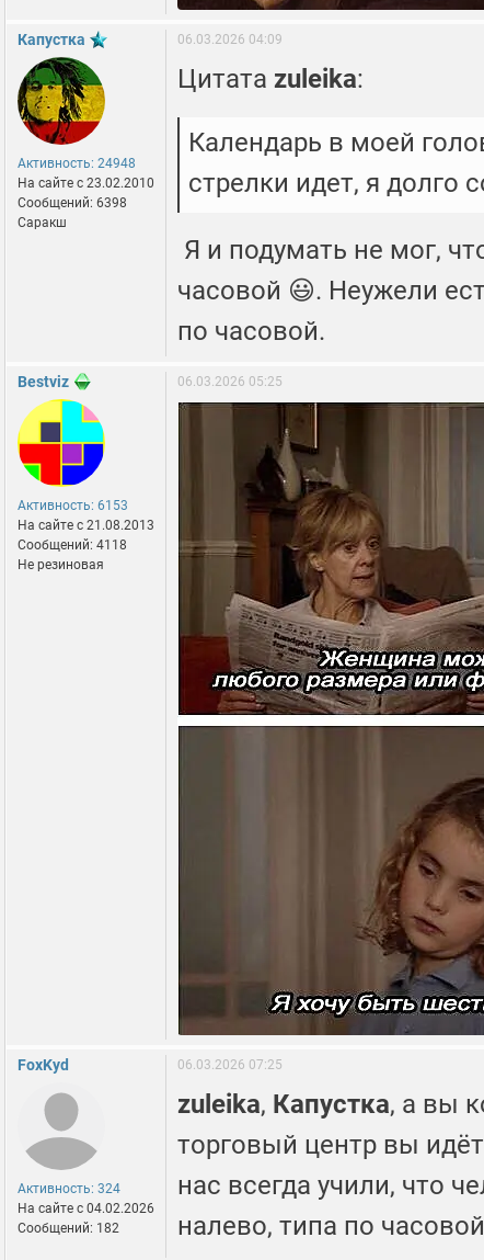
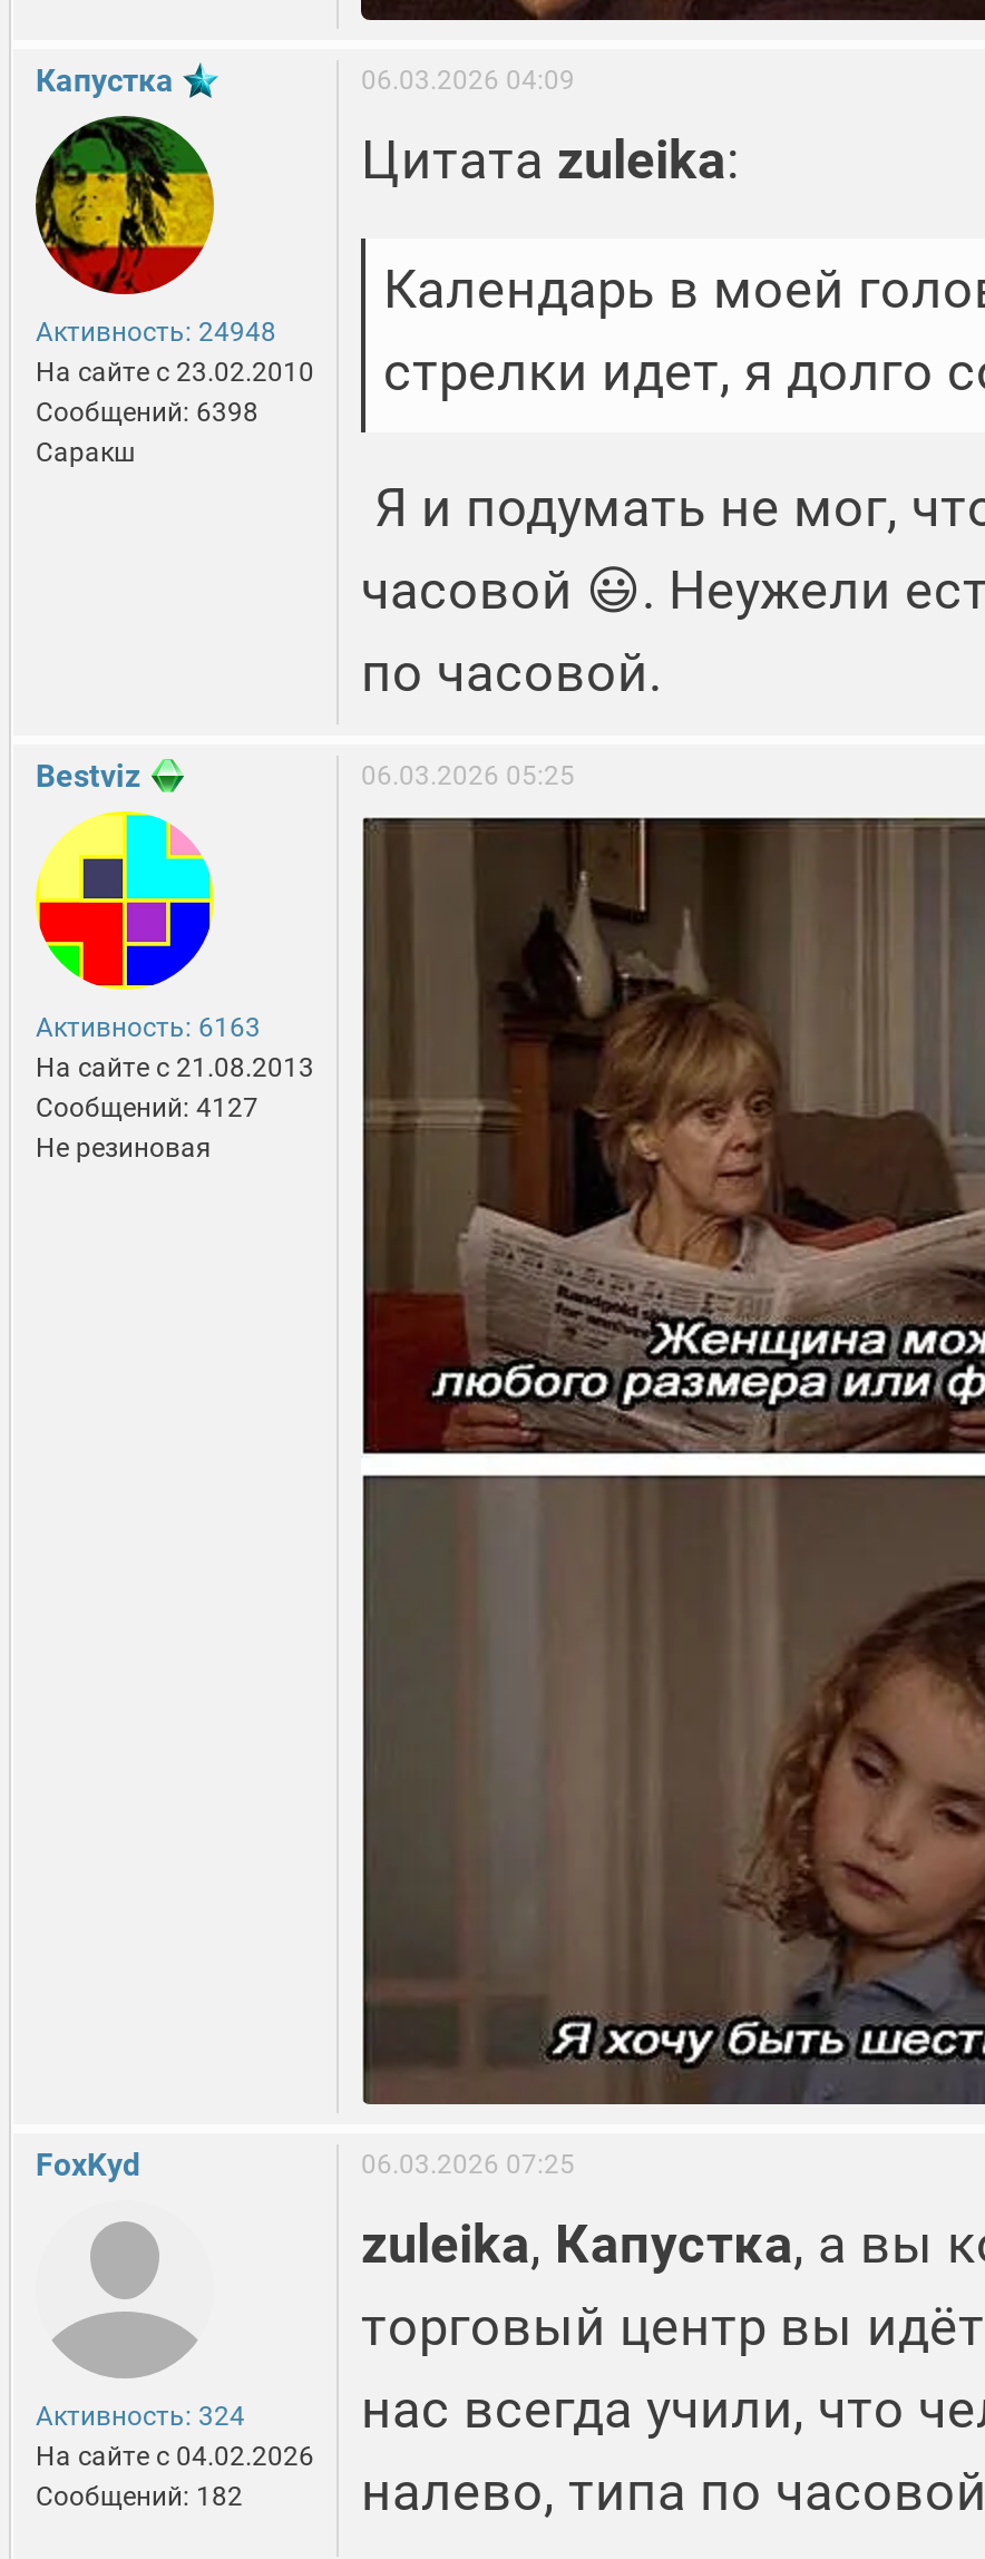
- Активность: 6153
+ Активность: 6163

- Сообщений: 4118
+ Сообщений: 4127
